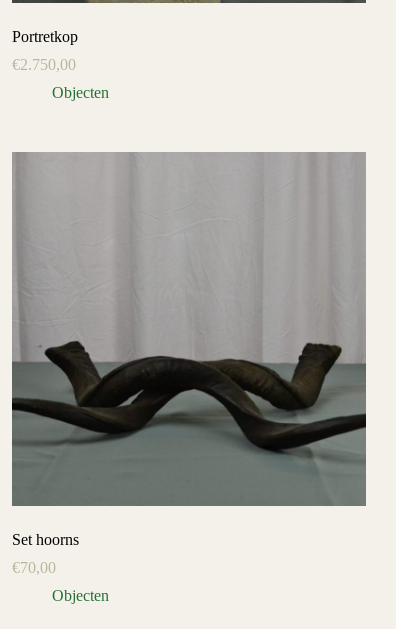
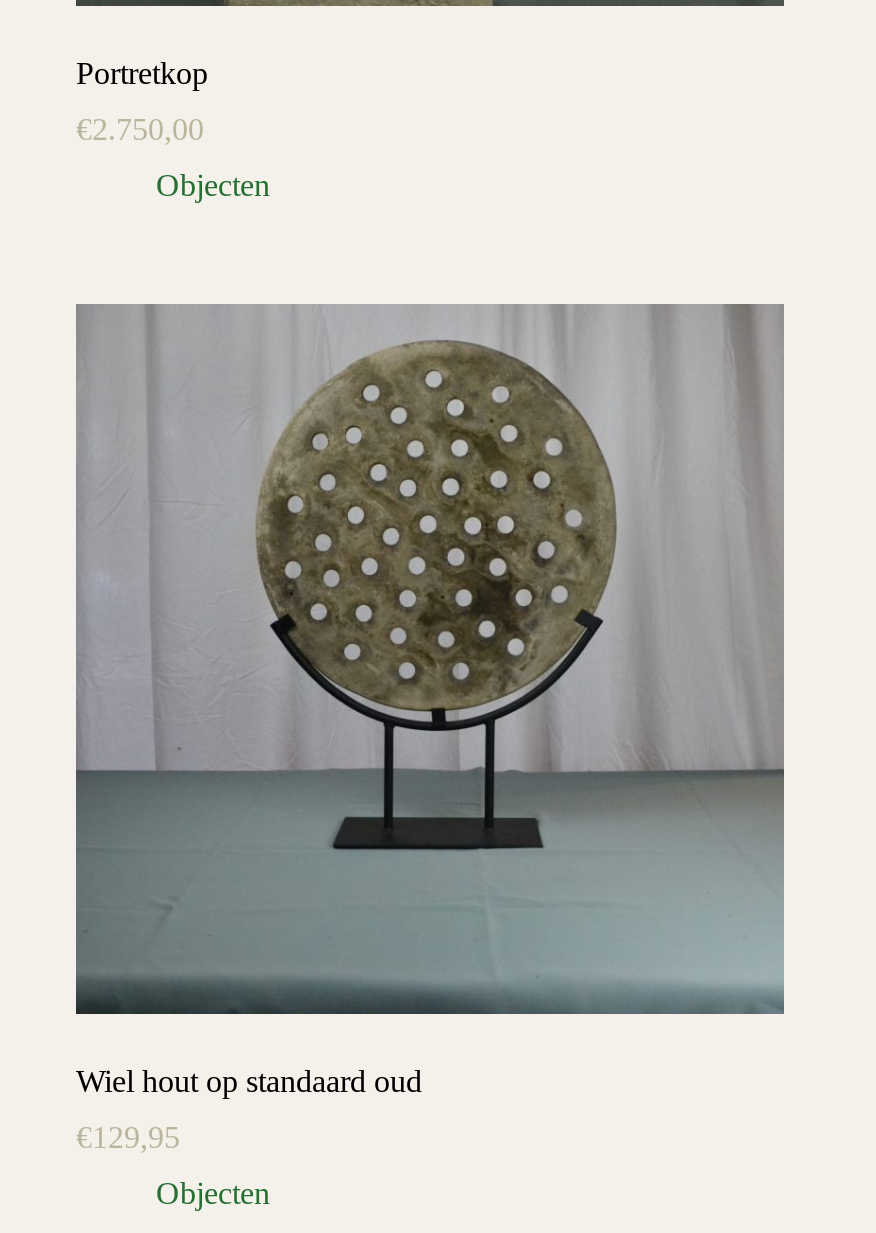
- [image]
- Set hoorns
+ [image]
+ Wiel hout op standaard oud

- €70,00
+ €129,95
